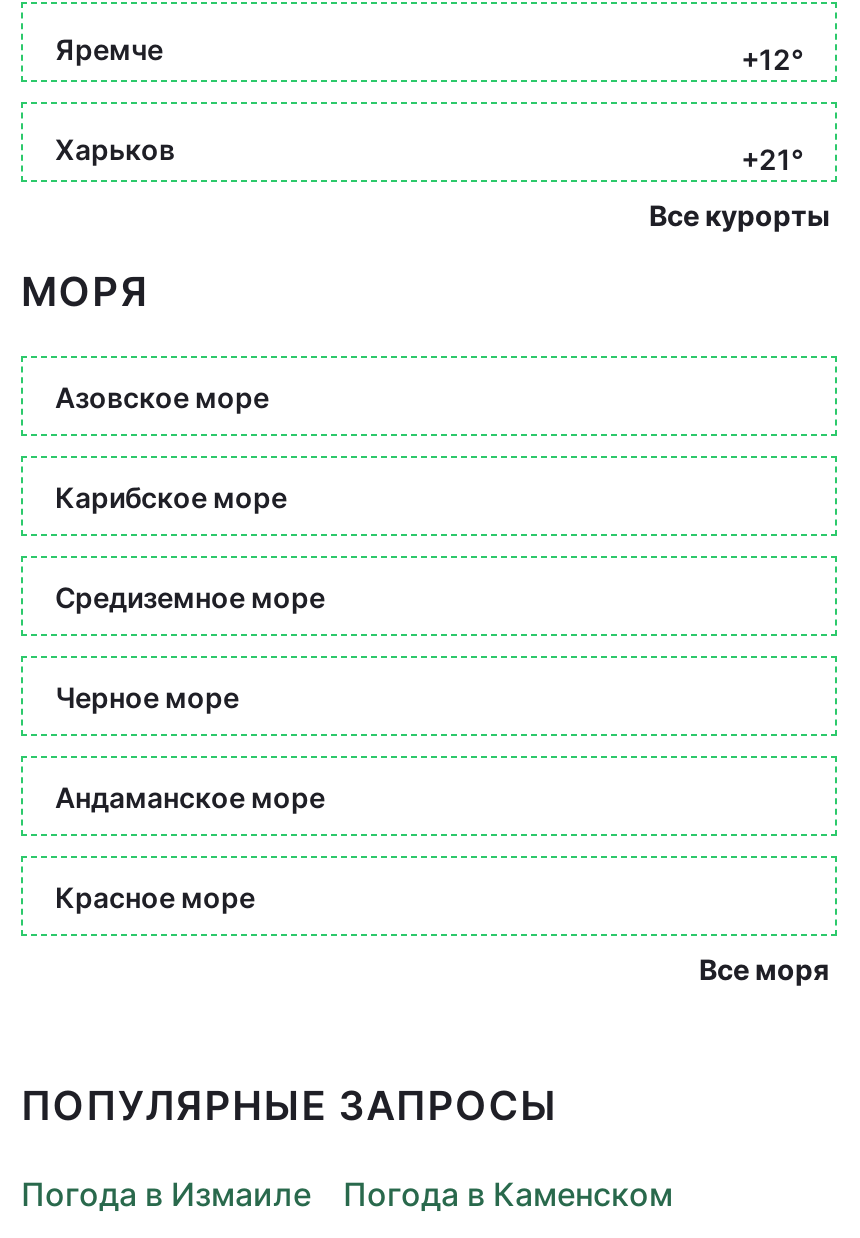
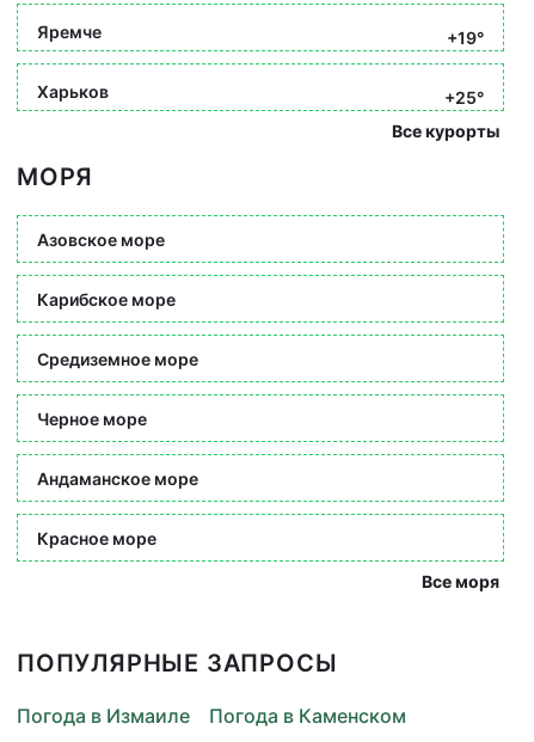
- +12°
+ +19°

- +21°
+ +25°
